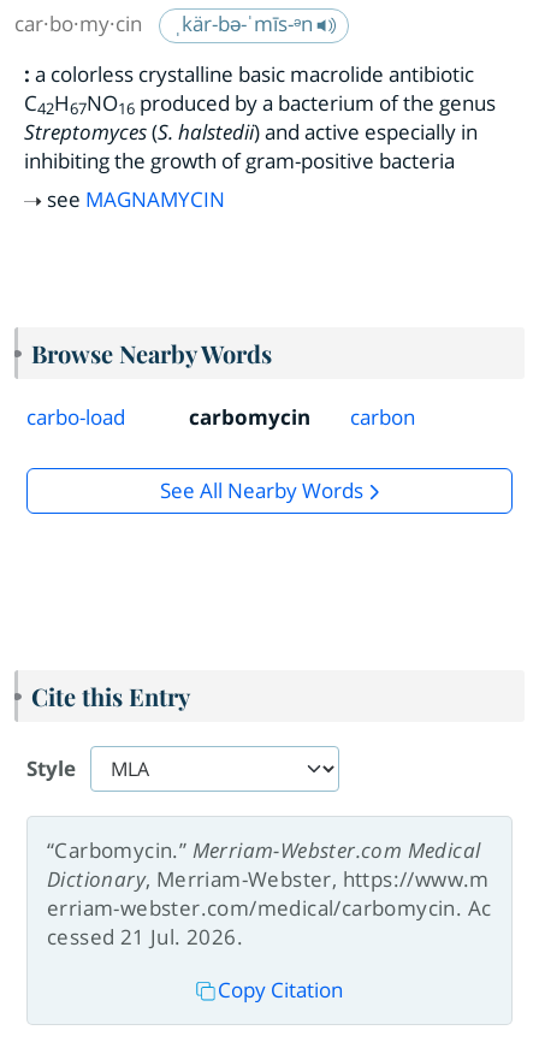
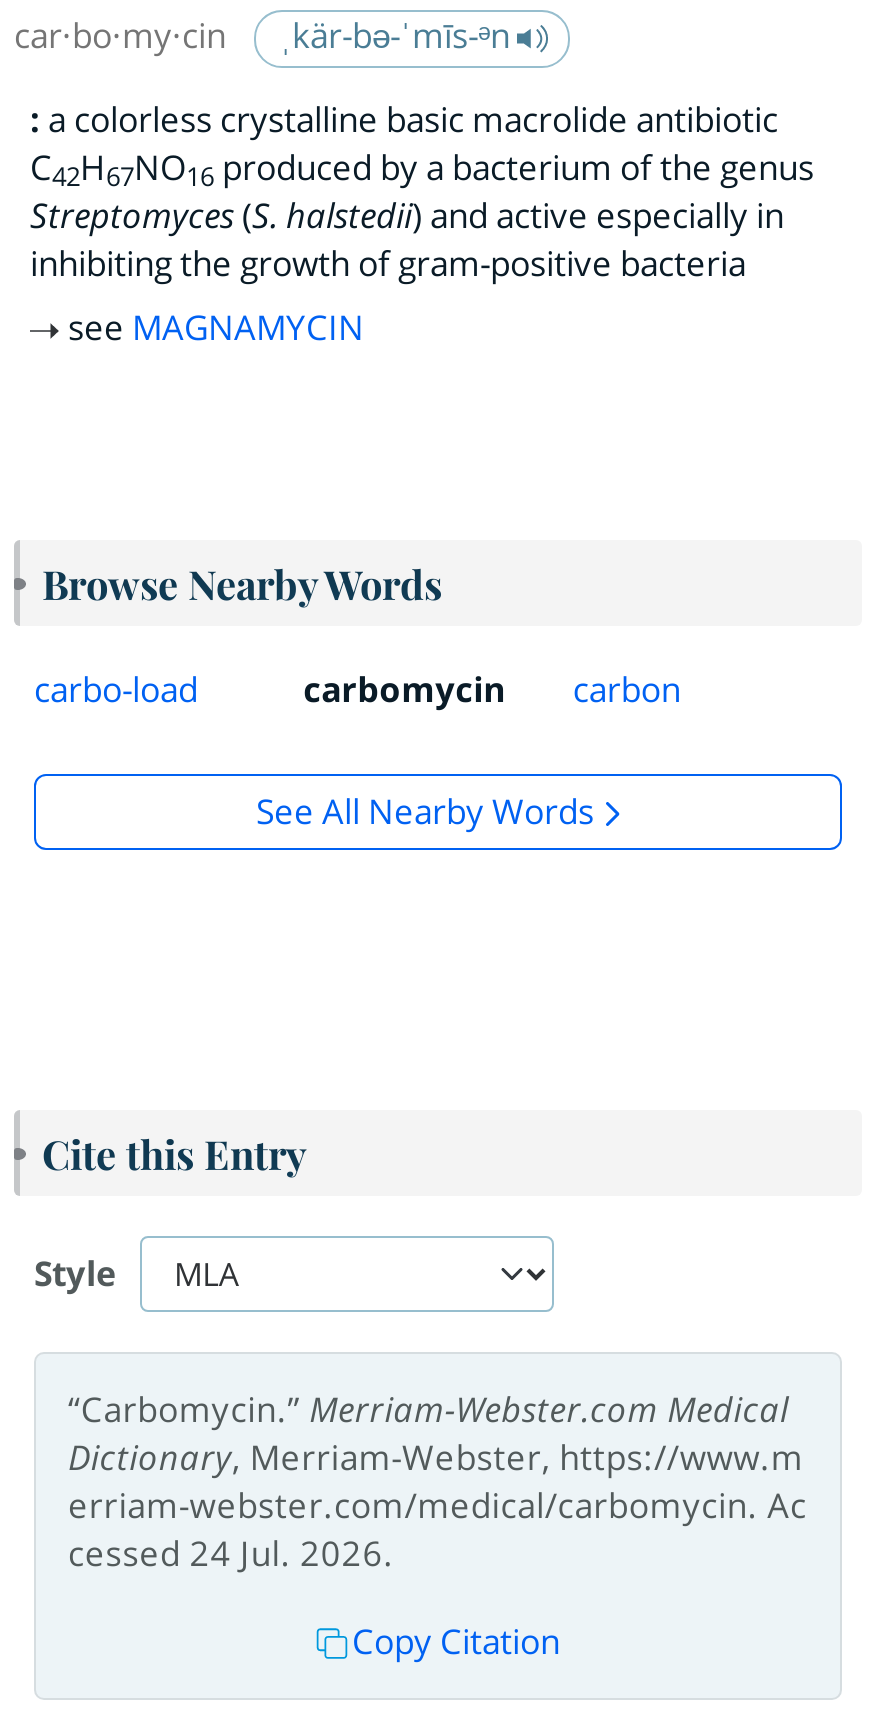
- cessed 21 Jul. 2026.
+ cessed 24 Jul. 2026.
